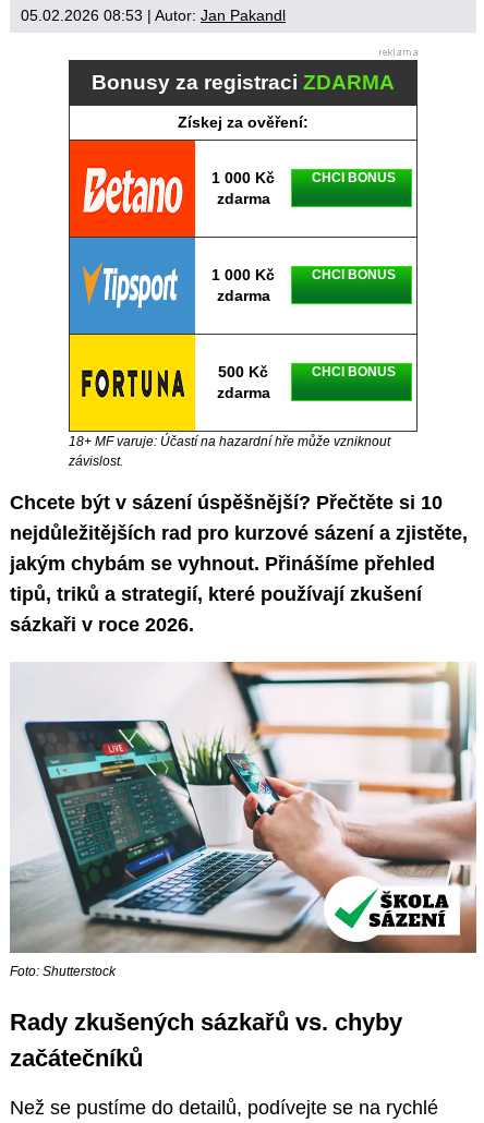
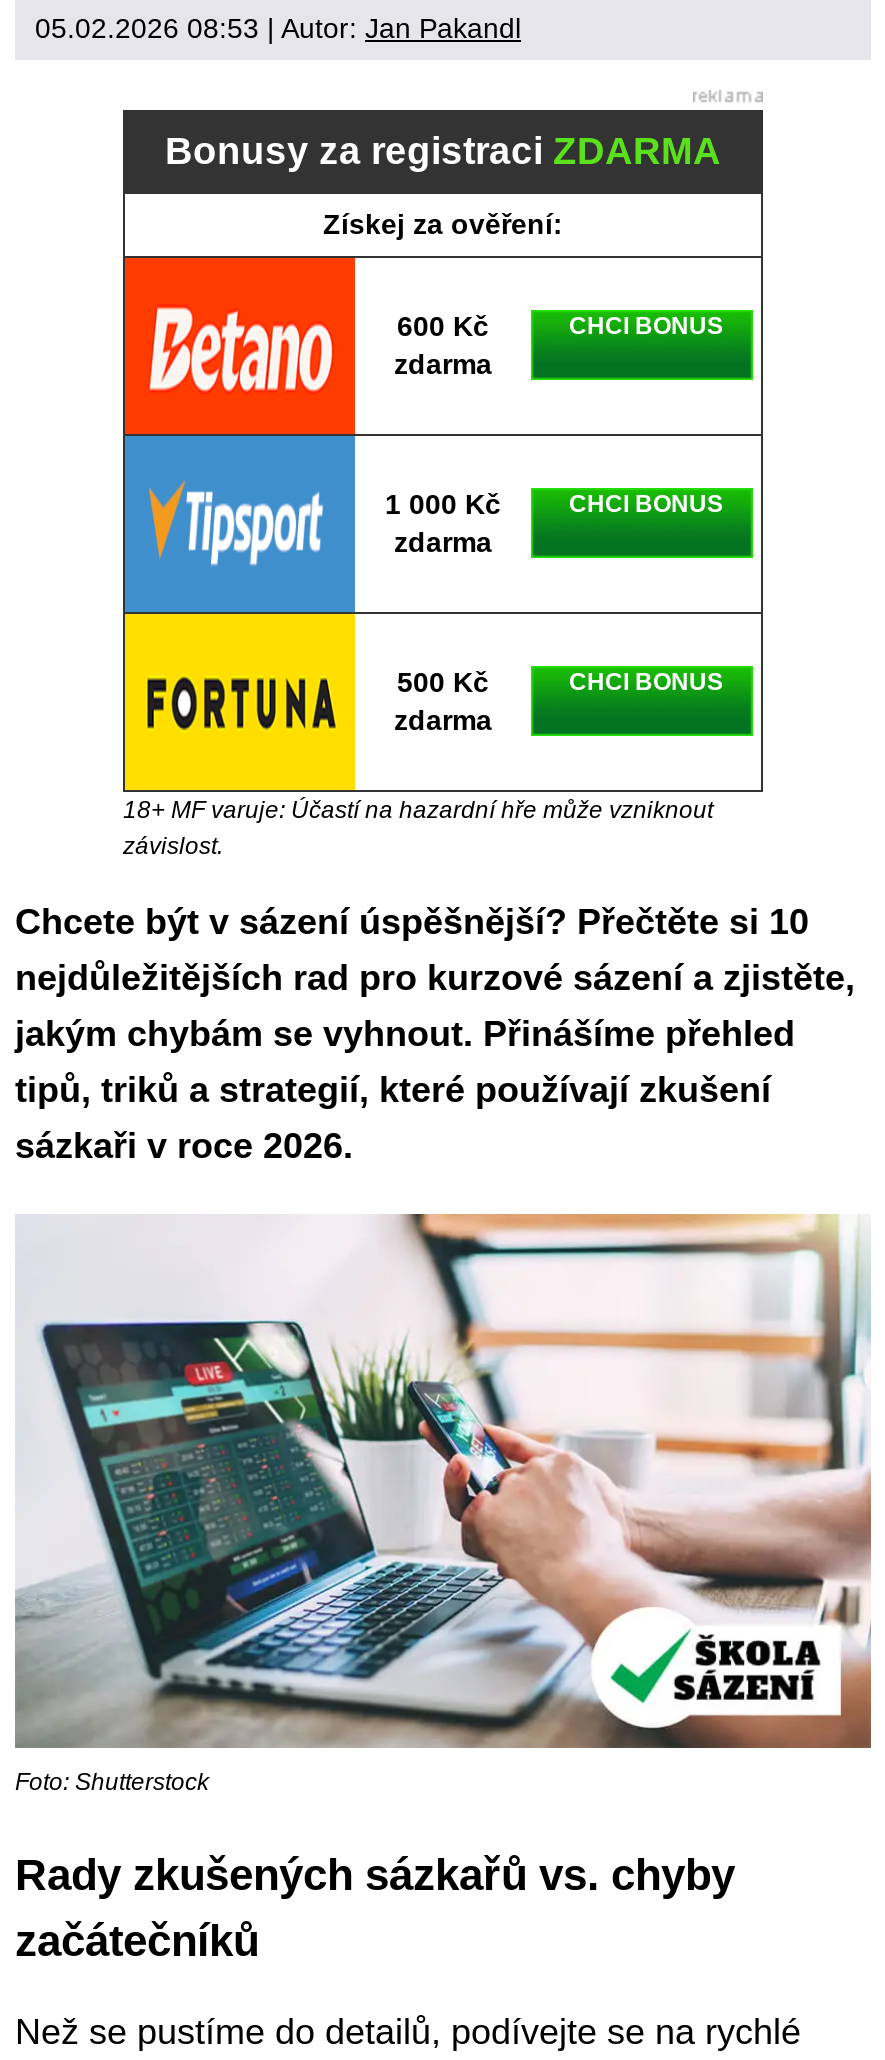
- 1 000 Kč
+ 600 Kč
